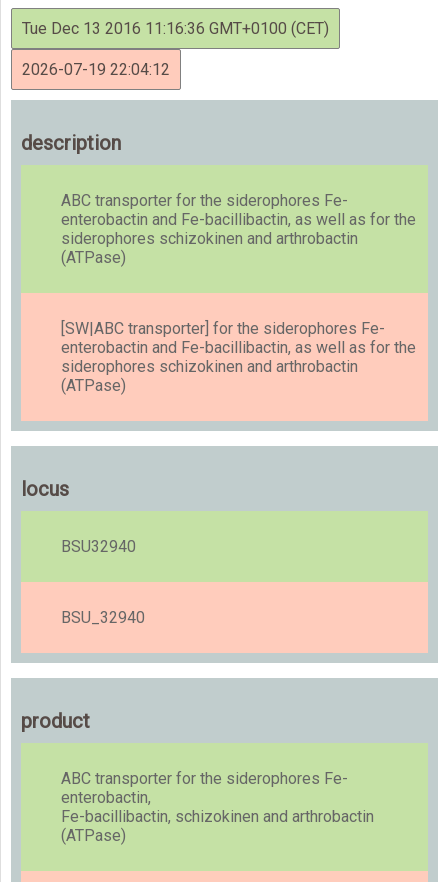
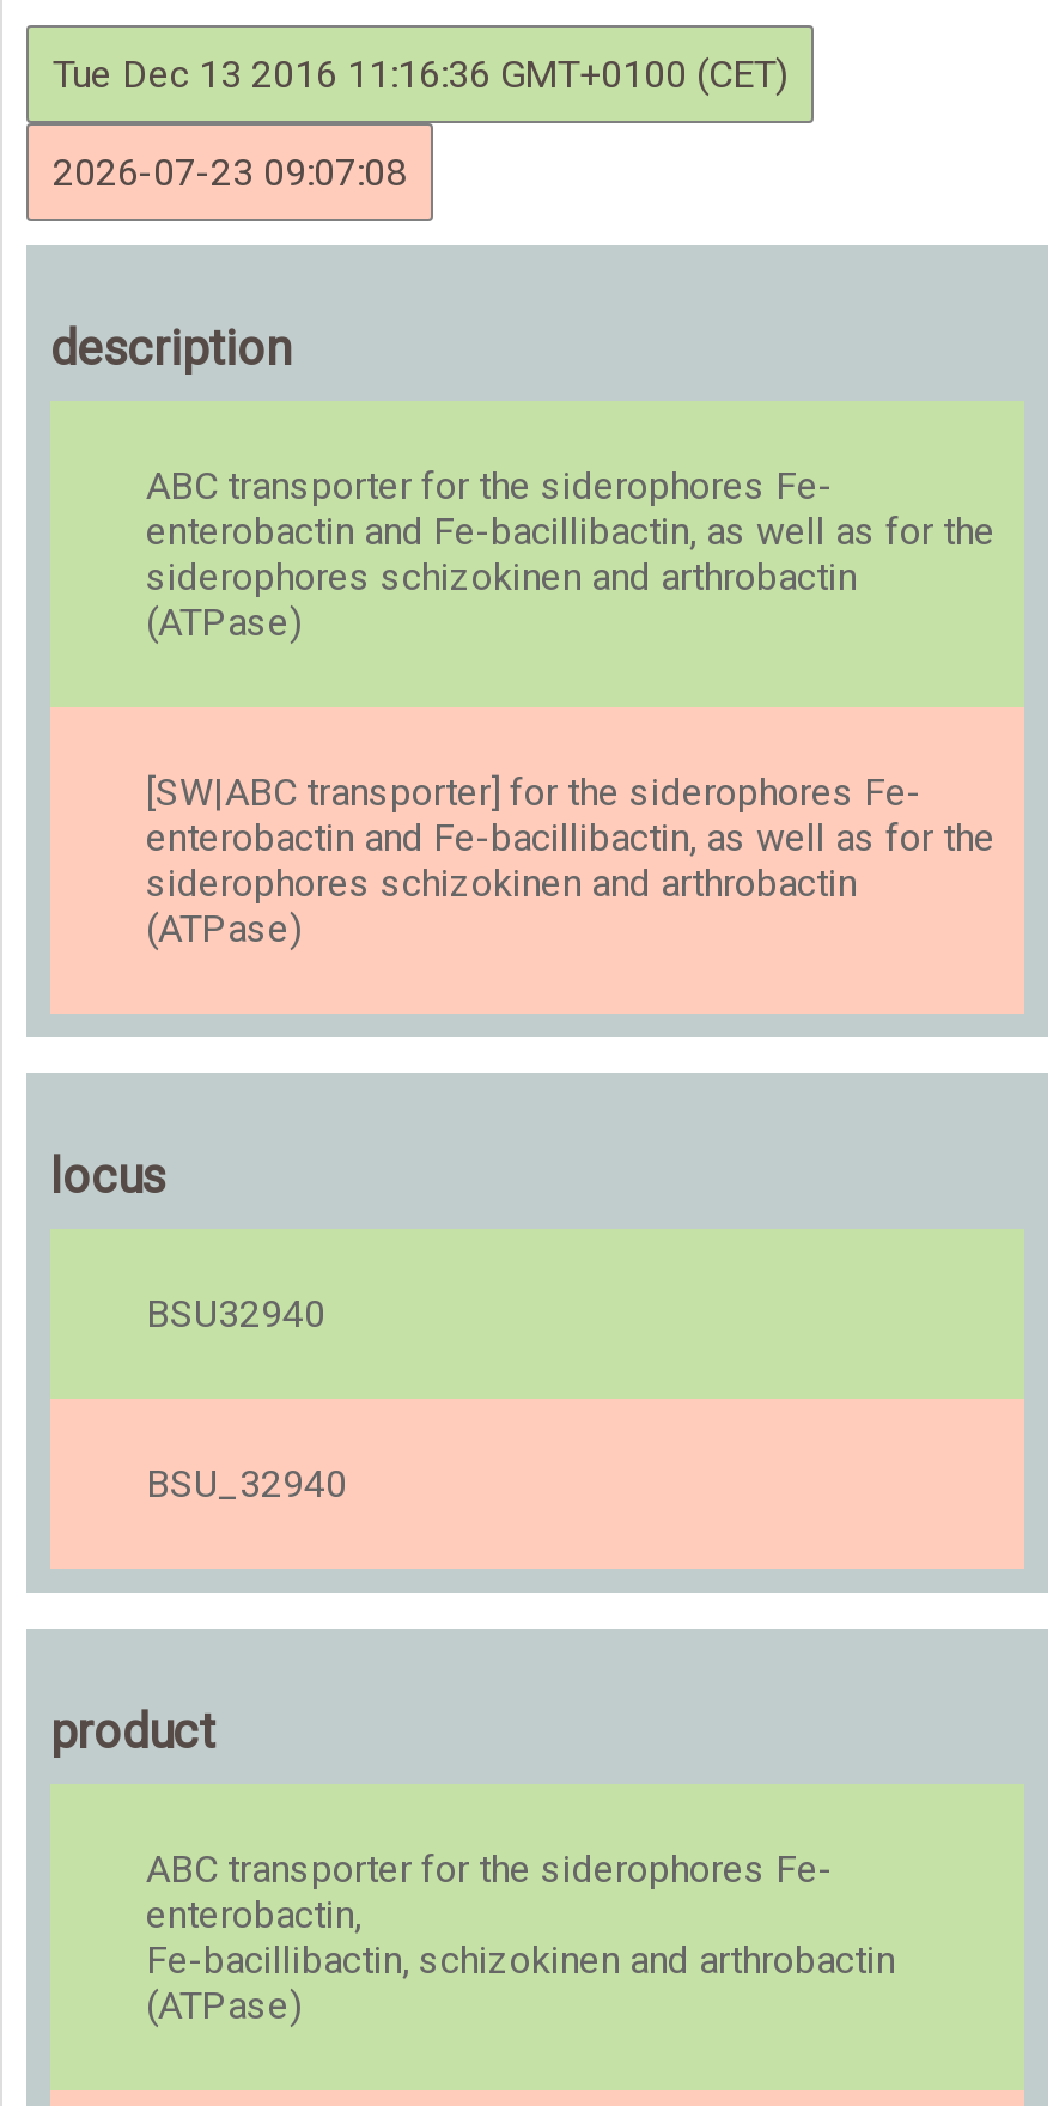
- 2026-07-19 22:04:12
+ 2026-07-23 09:07:08
